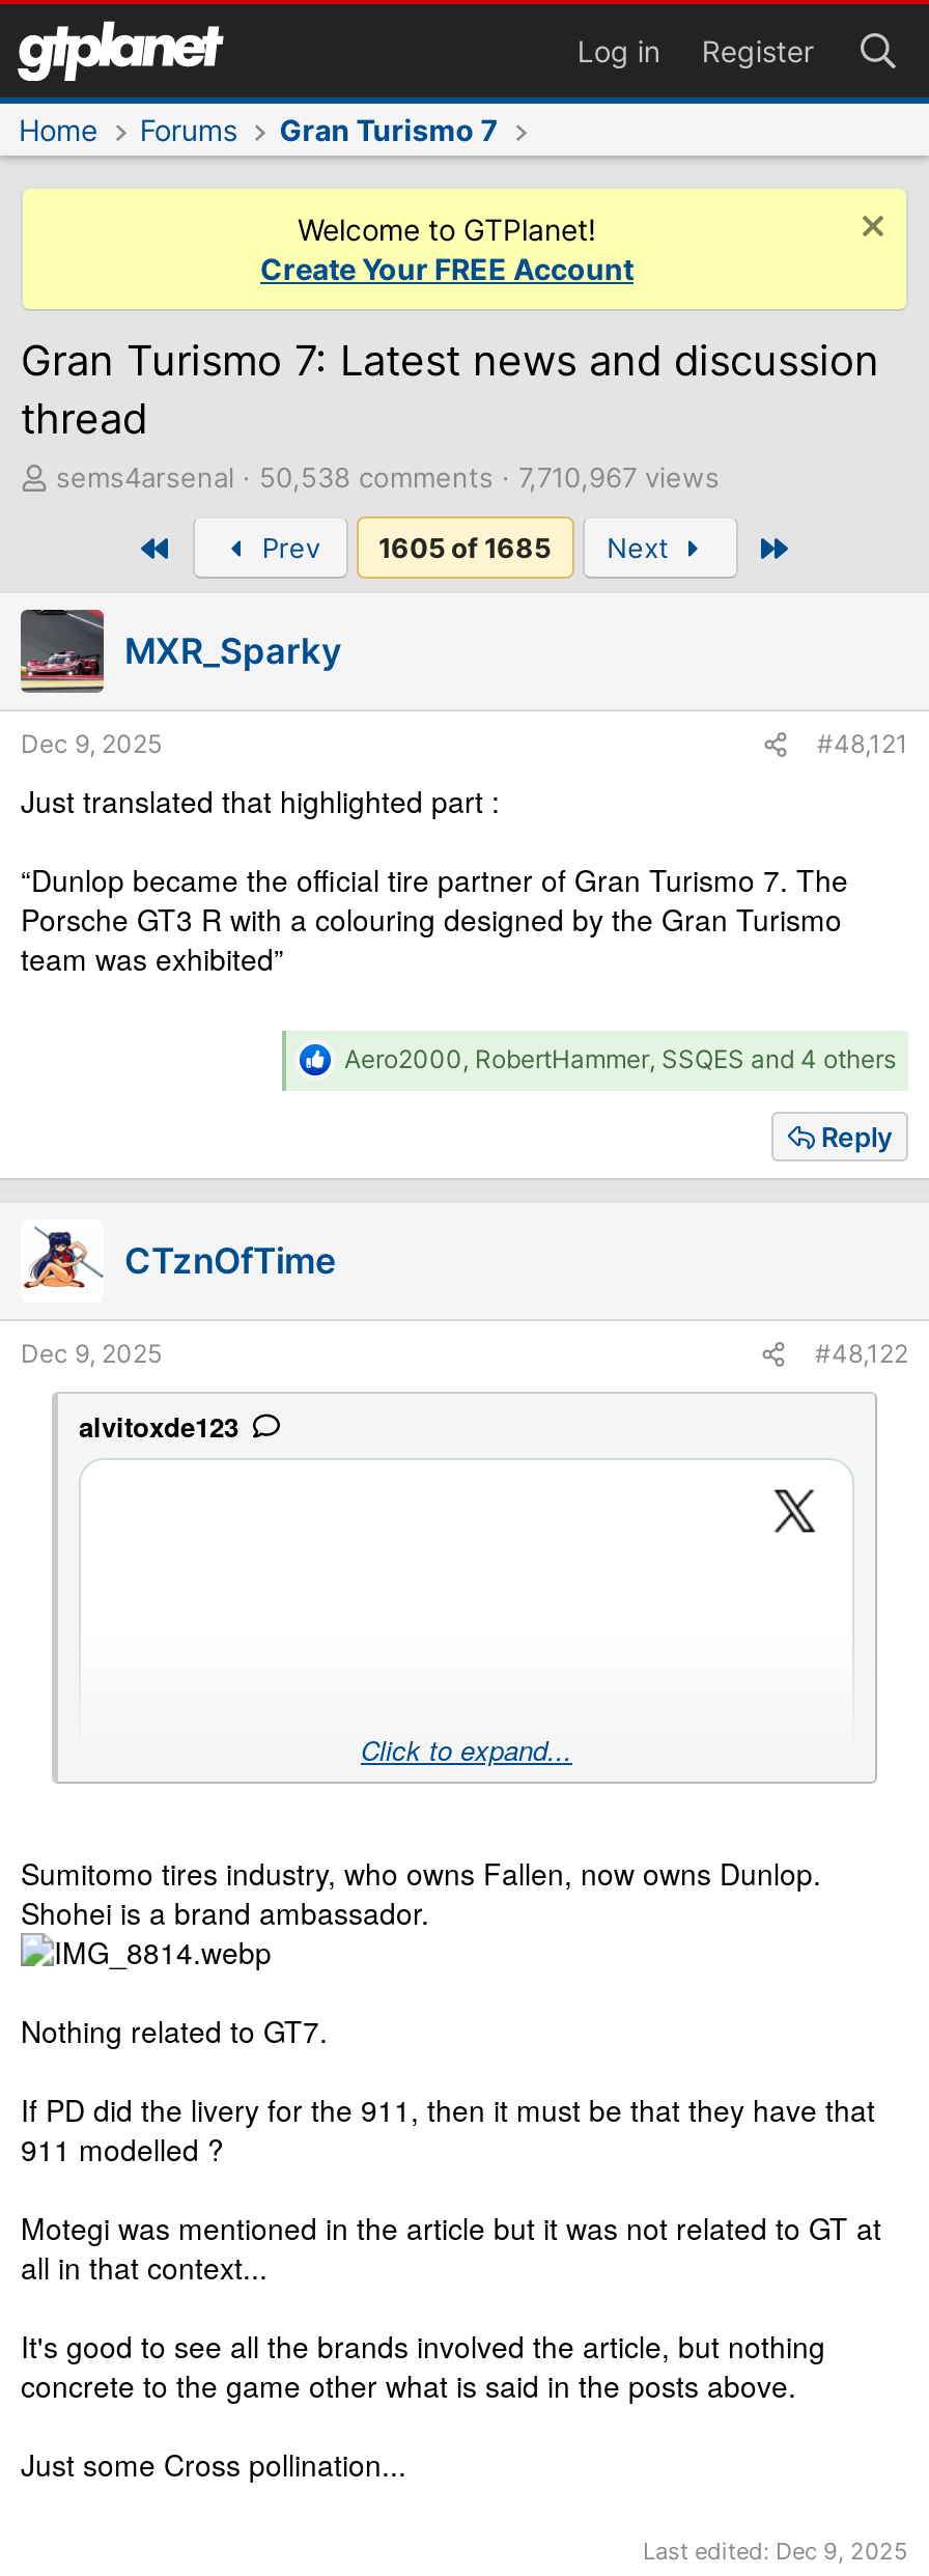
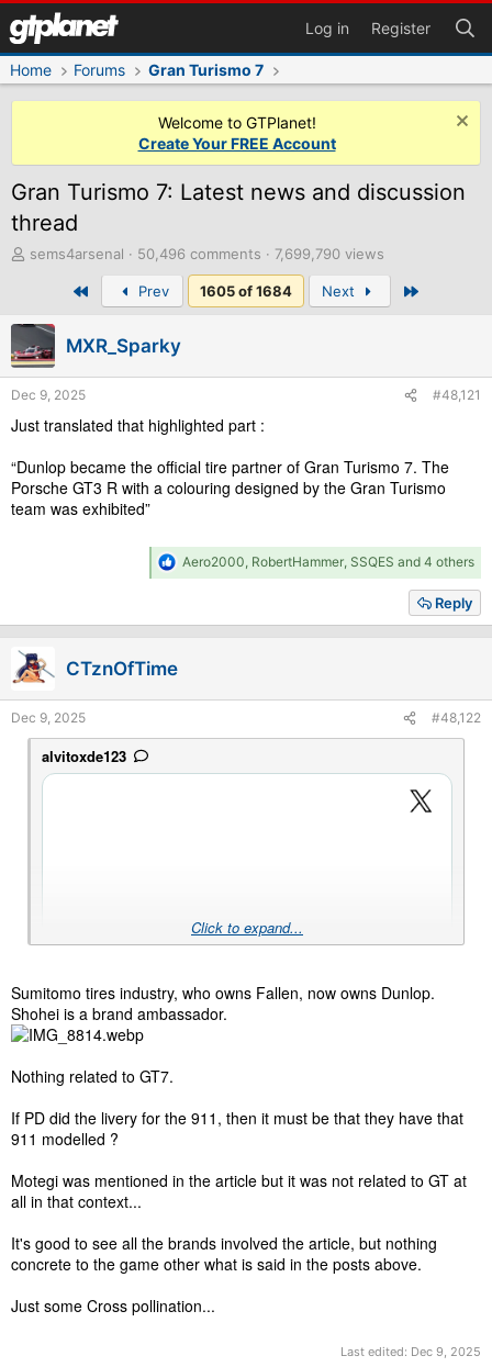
- 50,538 comments 7,710,967 views
+ 50,496 comments 7,699,790 views

- 1605 of 1685
+ 1605 of 1684
